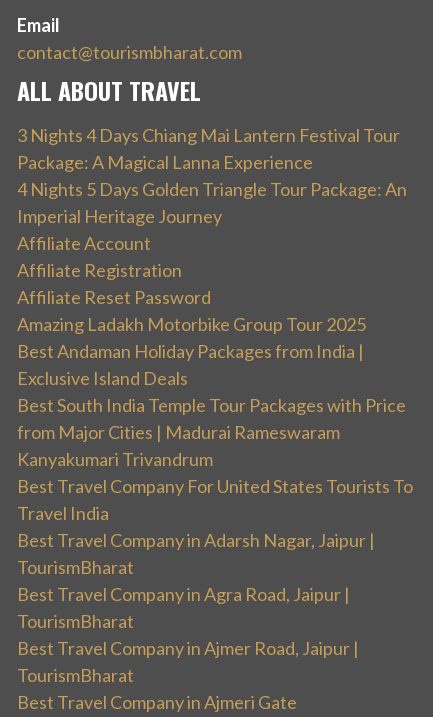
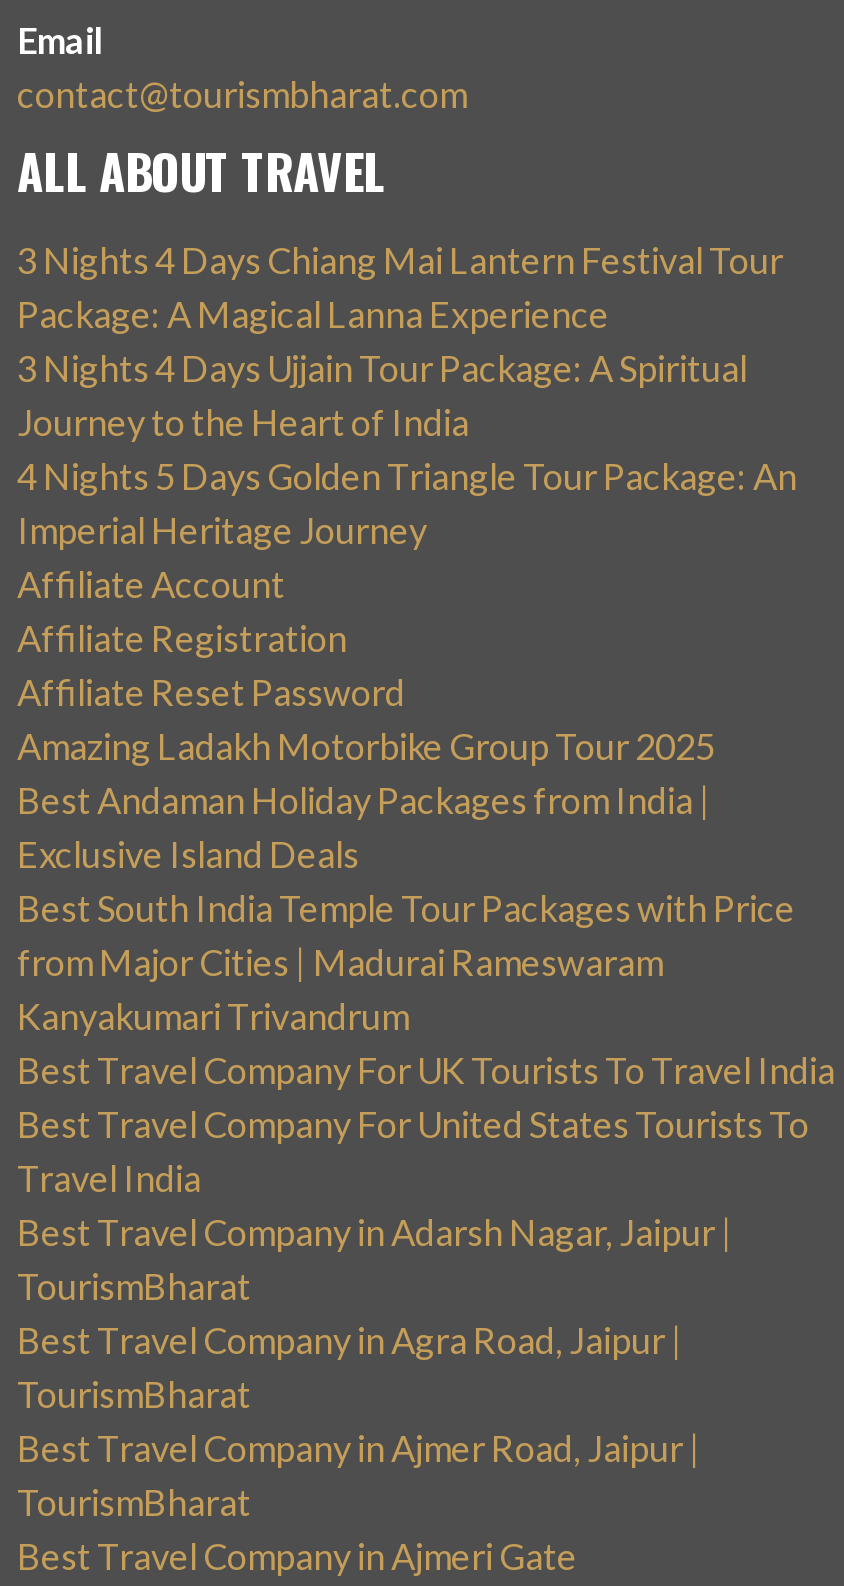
+ 3 Nights 4 Days Ujjain Tour Package: A Spiritual
+ Journey to the Heart of India

+ Best Travel Company For UK Tourists To Travel India
